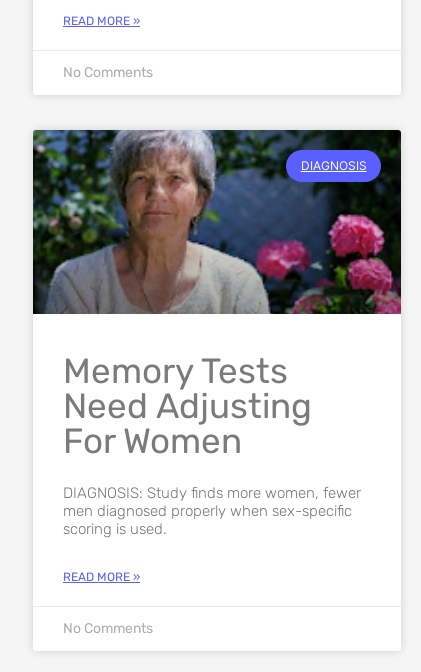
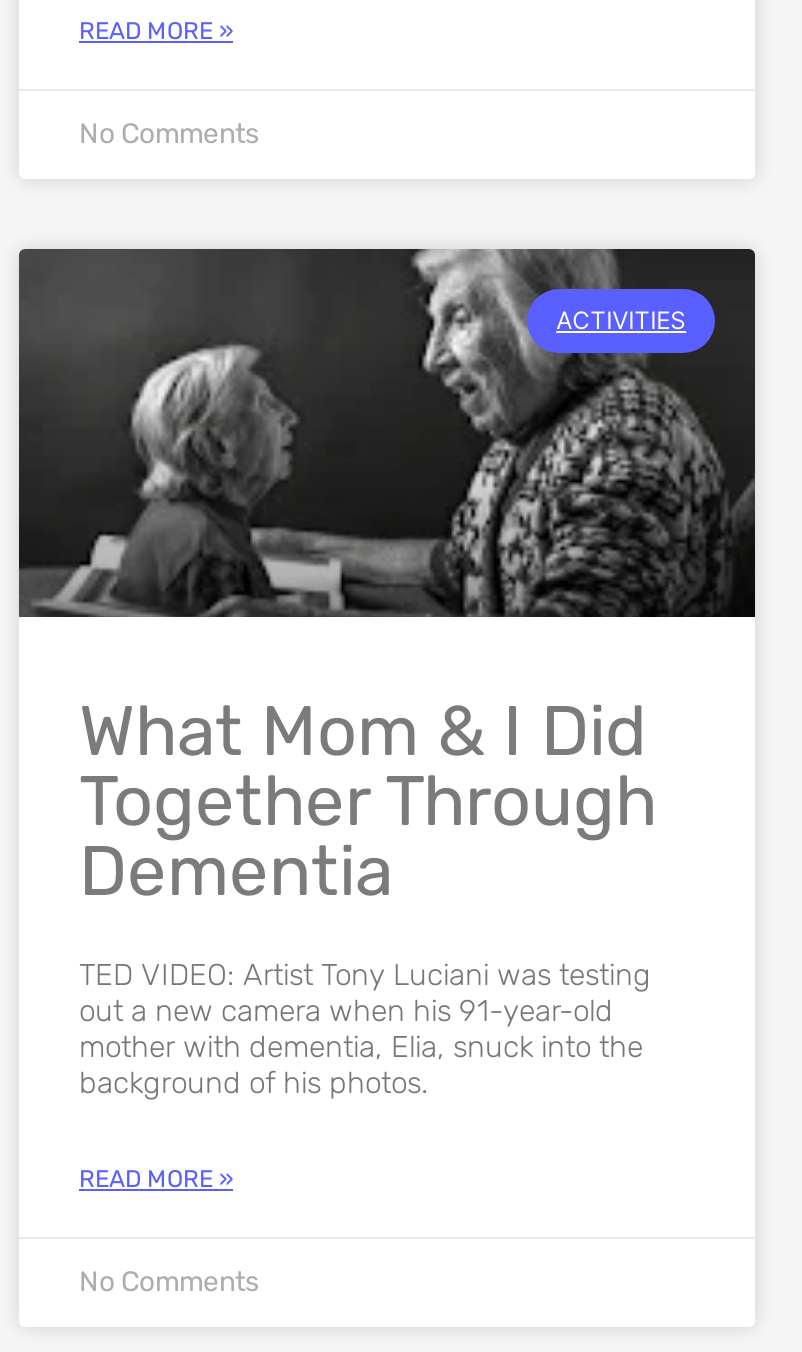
- [image]
- DIAGNOSIS
+ [image]
+ ACTIVITIES

- Memory Tests
- Need Adjusting
- For Women
+ What Mom & I Did
+ Together Through
+ Dementia

- DIAGNOSIS: Study finds more women, fewer
- men diagnosed properly when sex-specific
- scoring is used.
+ TED VIDEO: Artist Tony Luciani was testing
+ out a new camera when his 91-year-old
+ mother with dementia, Elia, snuck into the
+ background of his photos.
